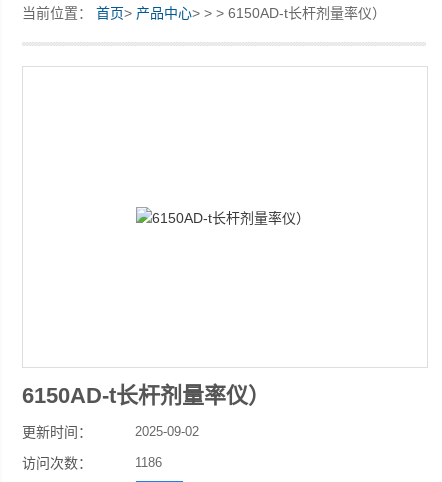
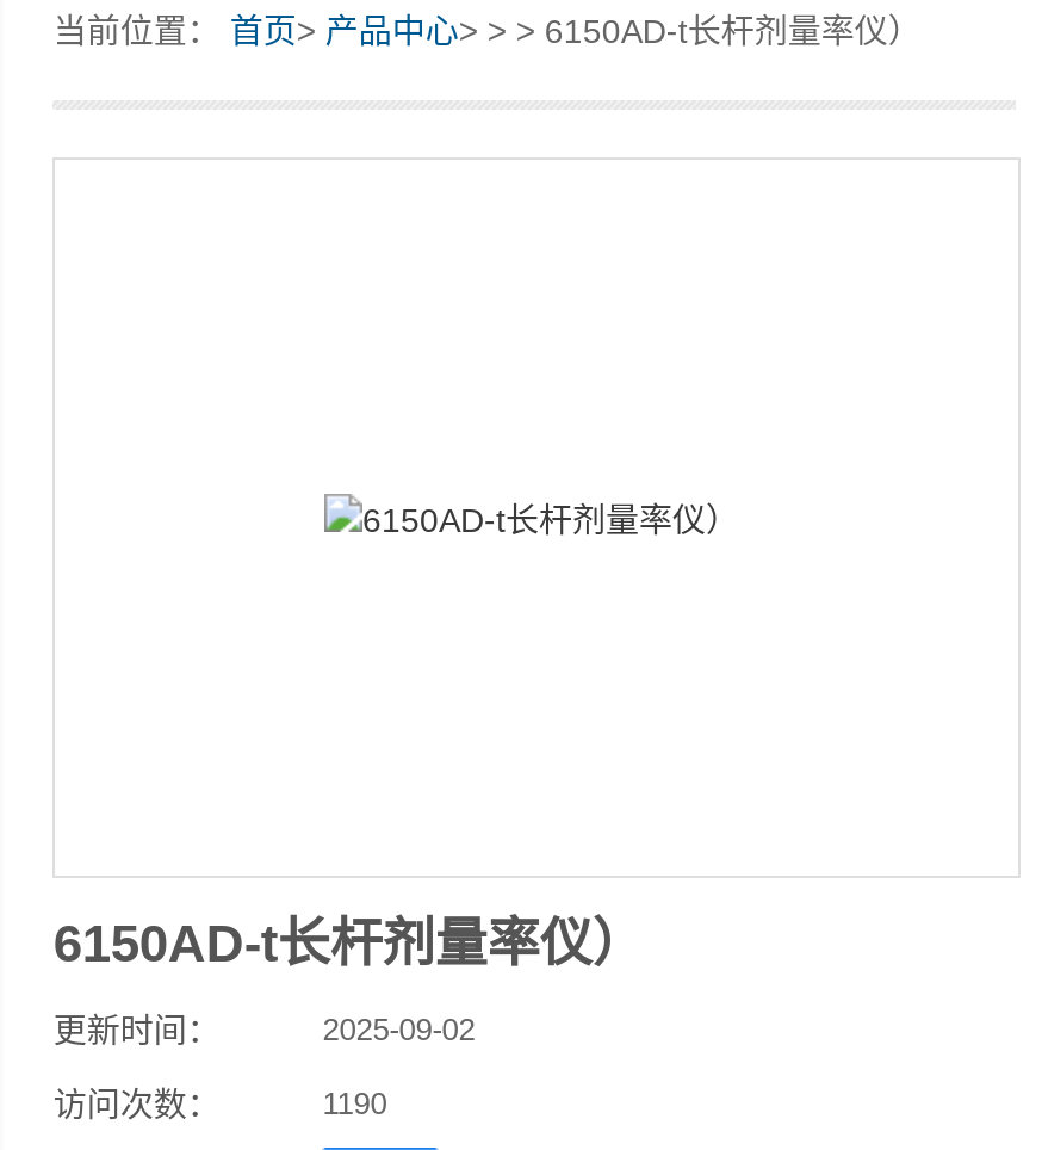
- 1186
+ 1190
